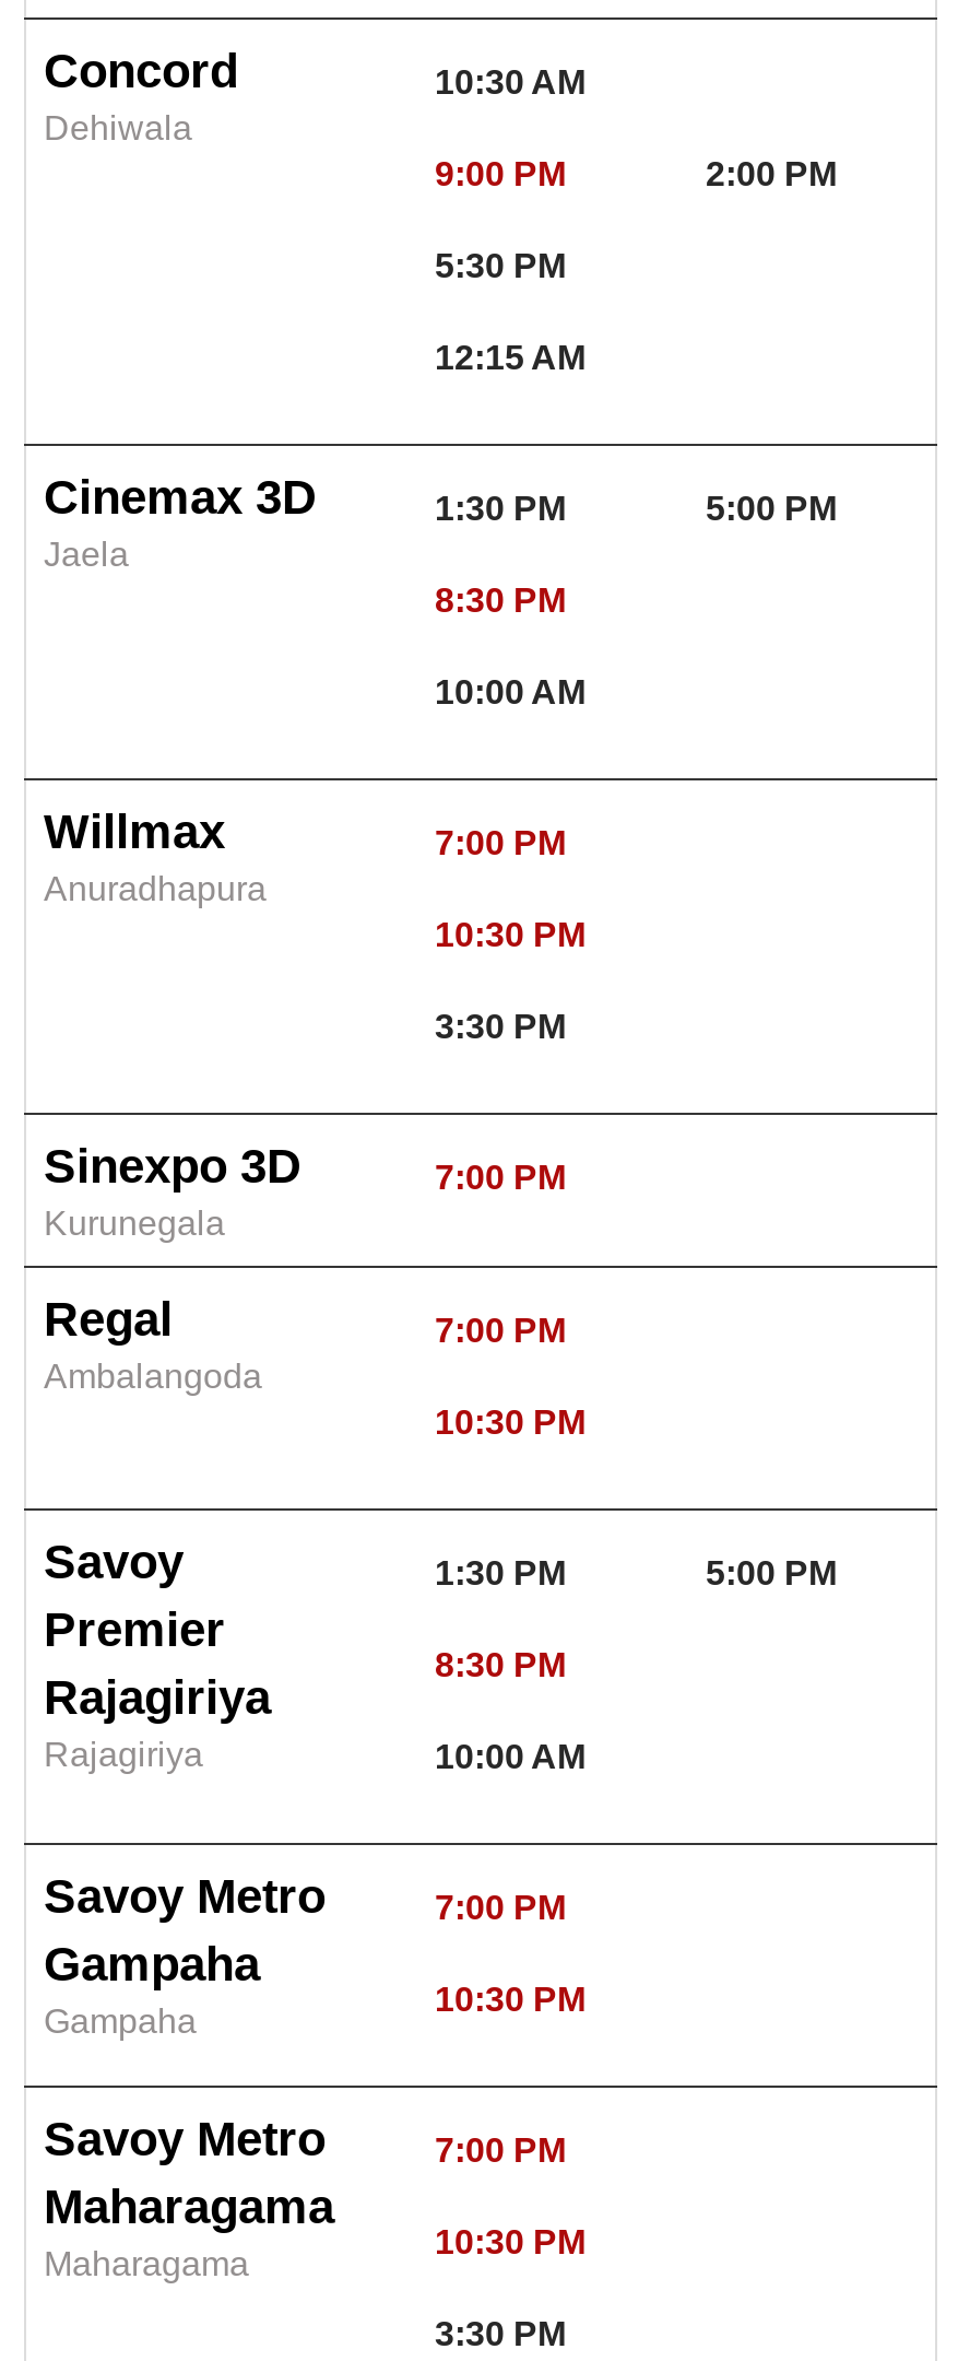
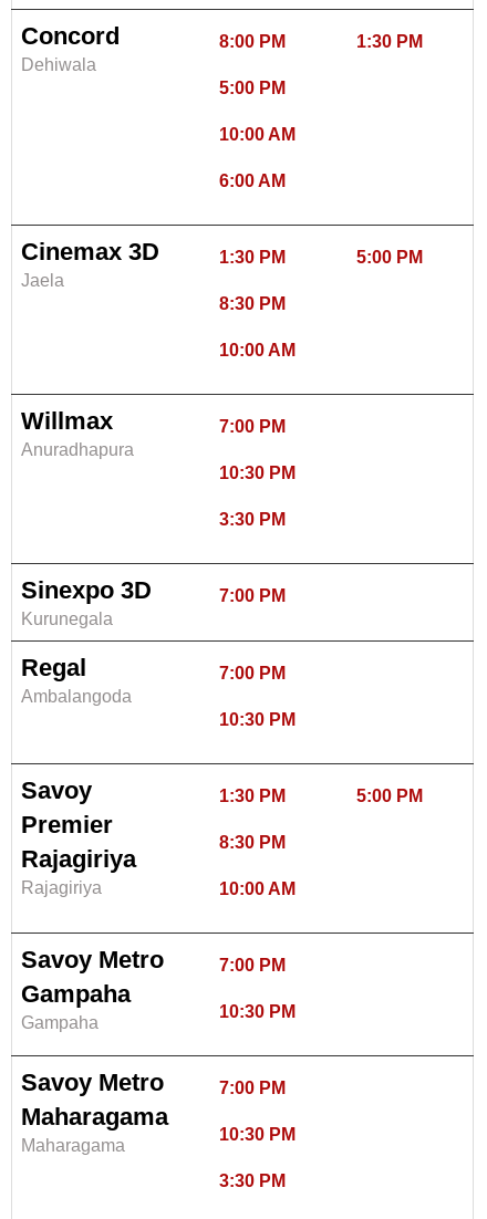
- 10:30 AM
+ 8:00 PM
+ 1:30 PM

- 9:00 PM
- 2:00 PM
+ 5:00 PM

- 5:30 PM
+ 10:00 AM

- 12:15 AM
+ 6:00 AM
